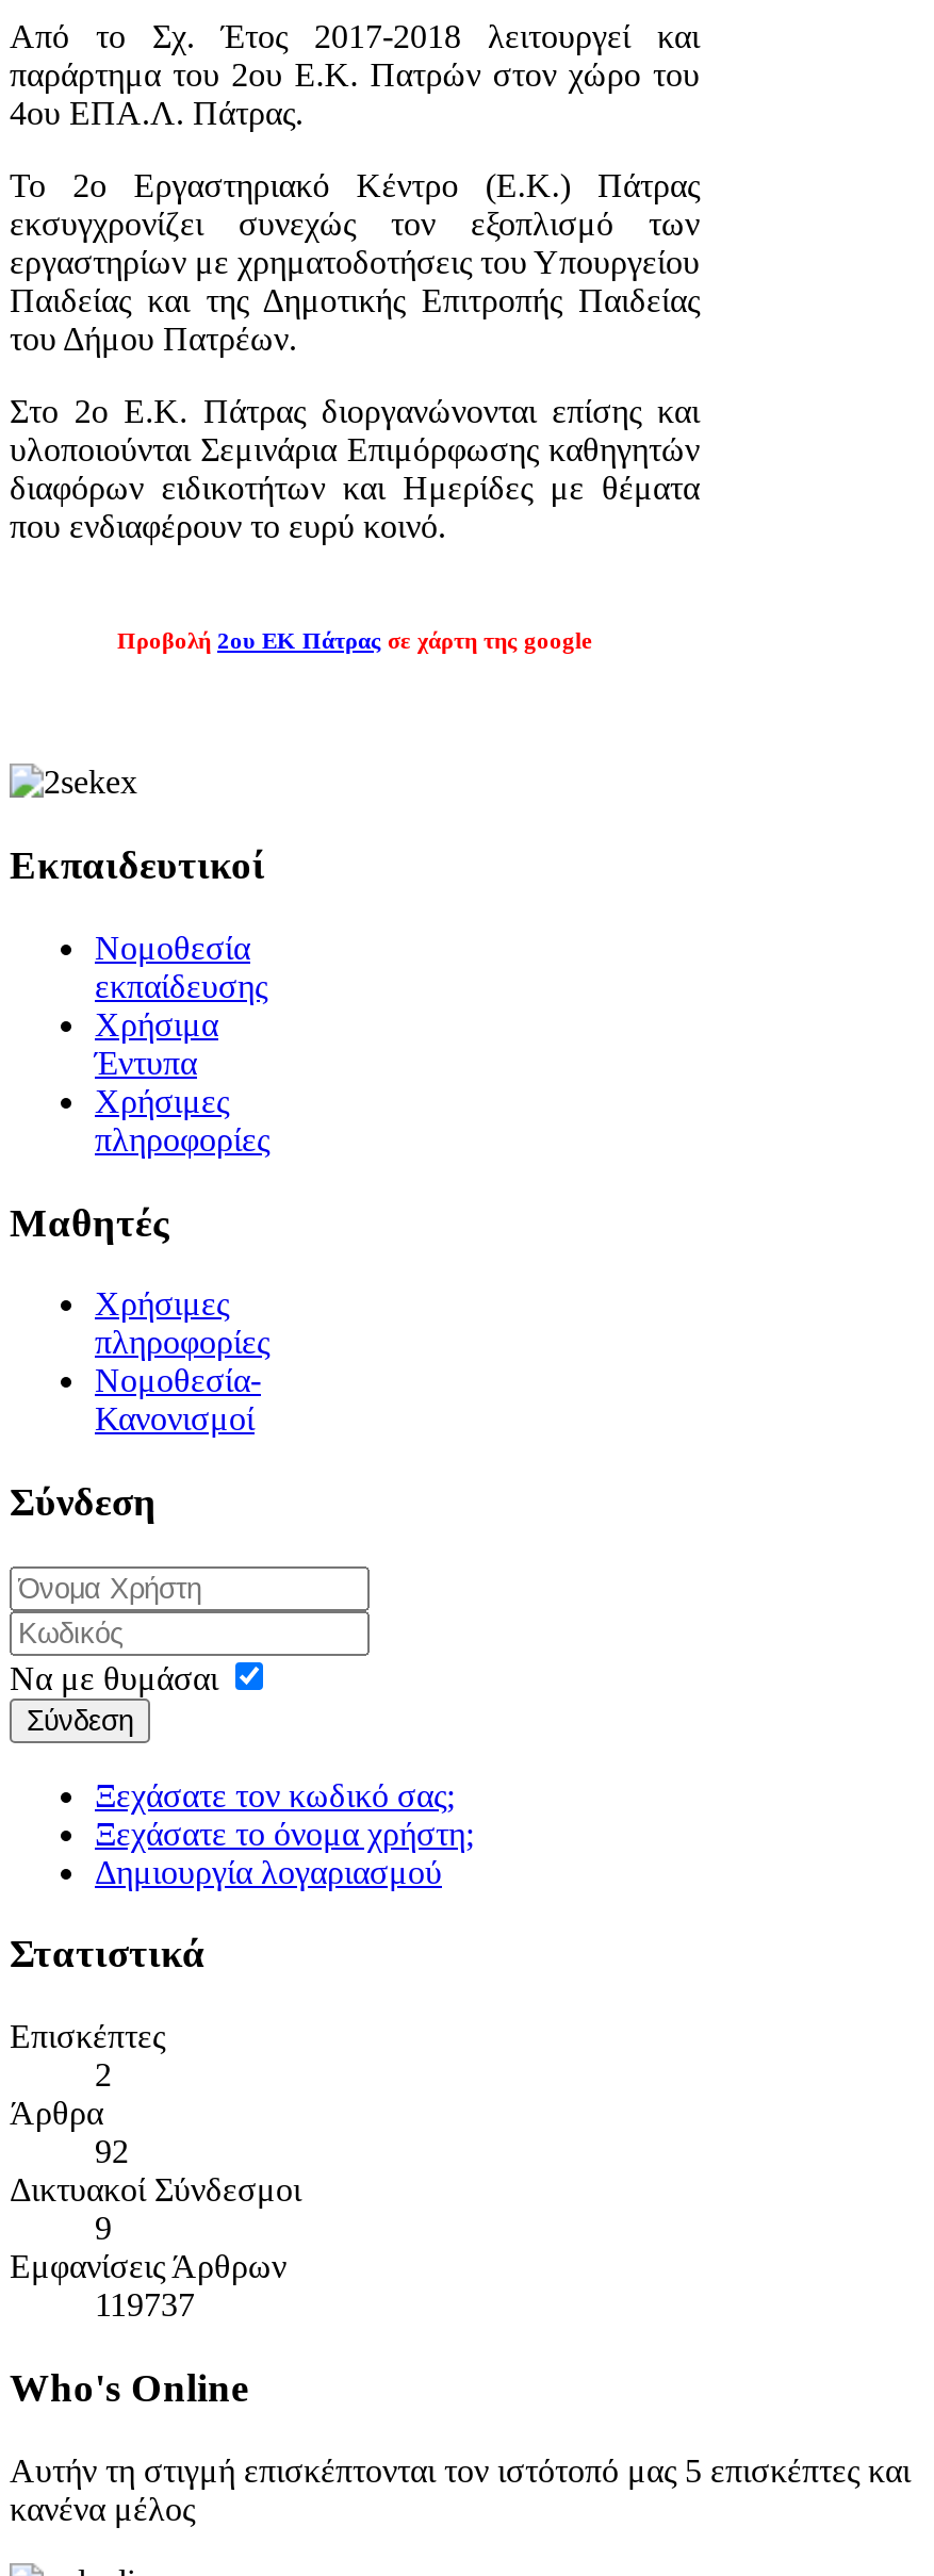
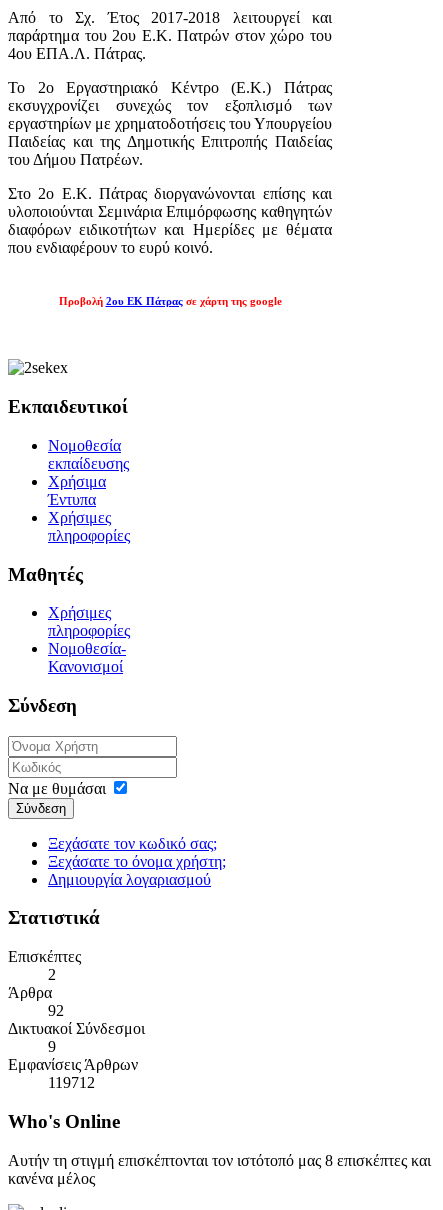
- 119737
+ 119712

- Αυτήν τη στιγμή επισκέπτονται τον ιστότοπό μας 5 επισκέπτες και
+ Αυτήν τη στιγμή επισκέπτονται τον ιστότοπό μας 8 επισκέπτες και
